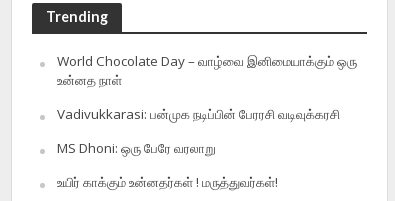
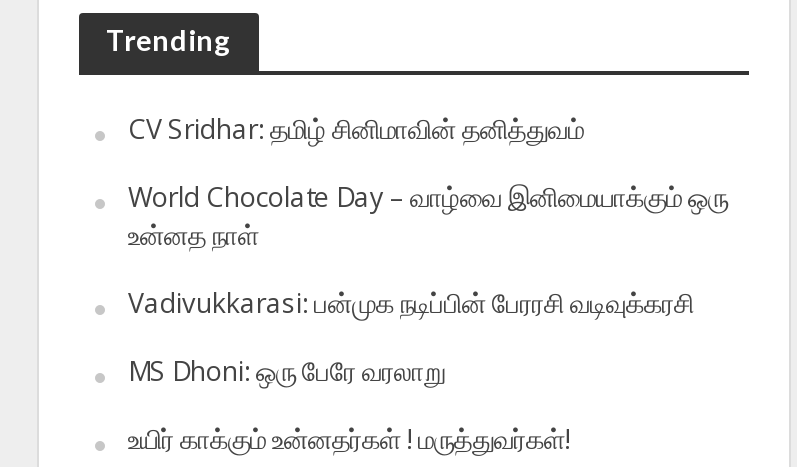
+ CV Sridhar: தமிழ் சினிமாவின் தனித்துவம்
